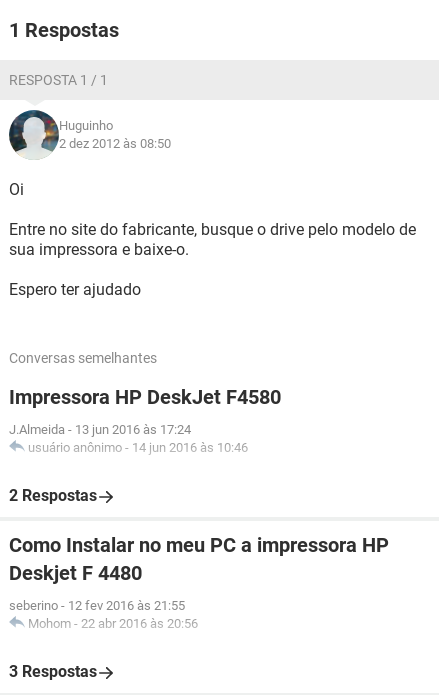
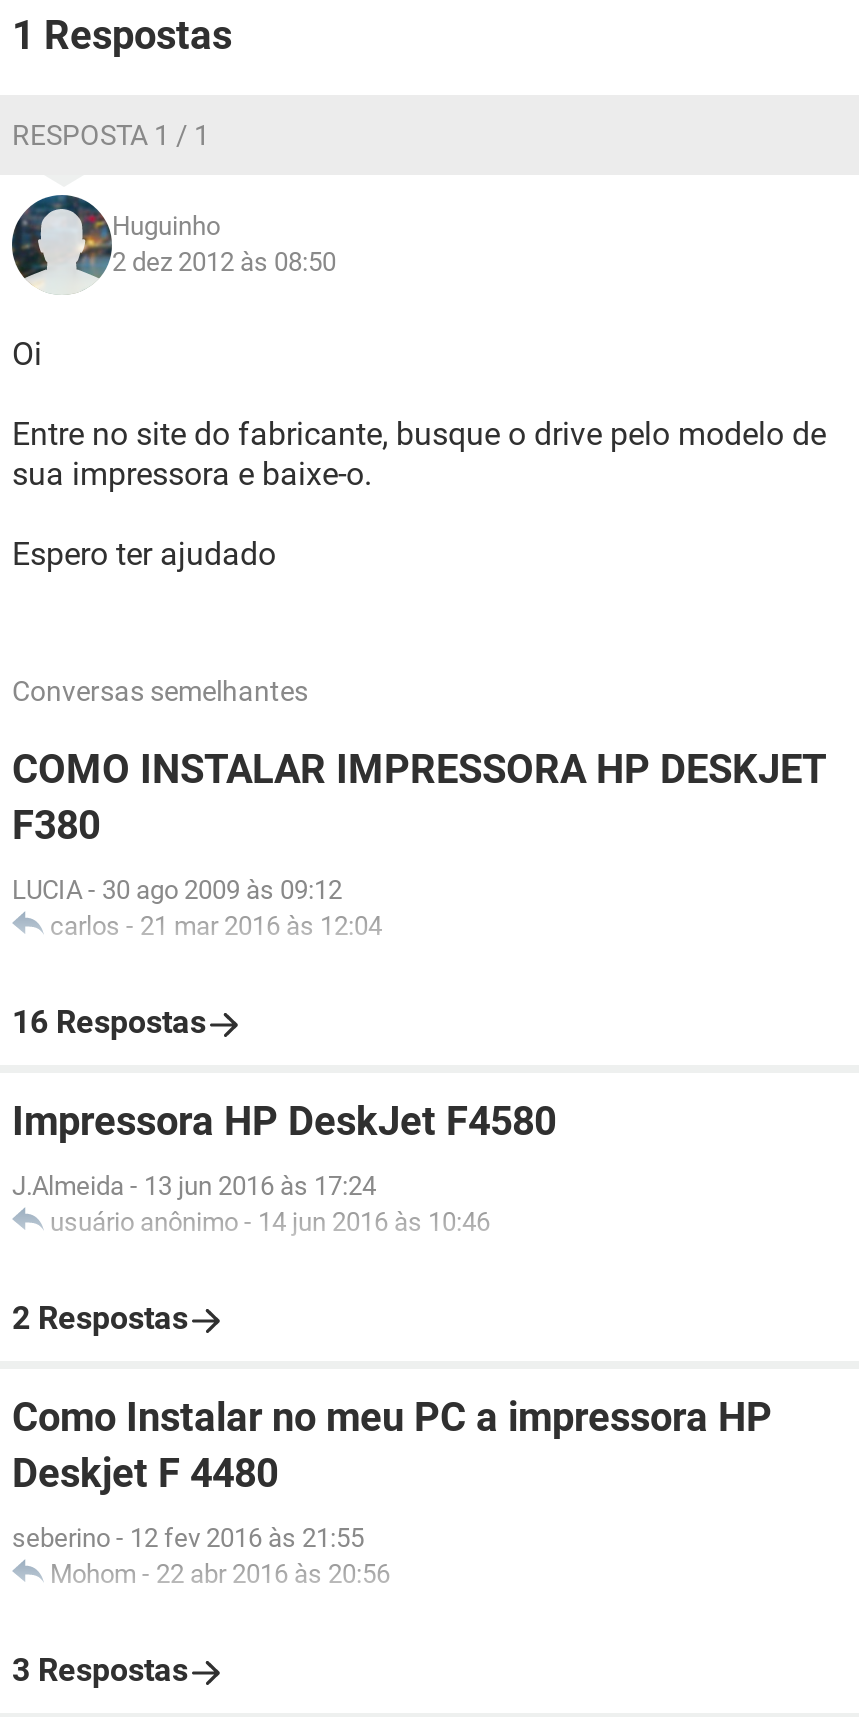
+ COMO INSTALAR IMPRESSORA HP DESKJET
+ F380
+ LUCIA- 30 ago 2009 às 09:12
+ carlos - 21 mar 2016 às 12:04
+ 16 Respostas
